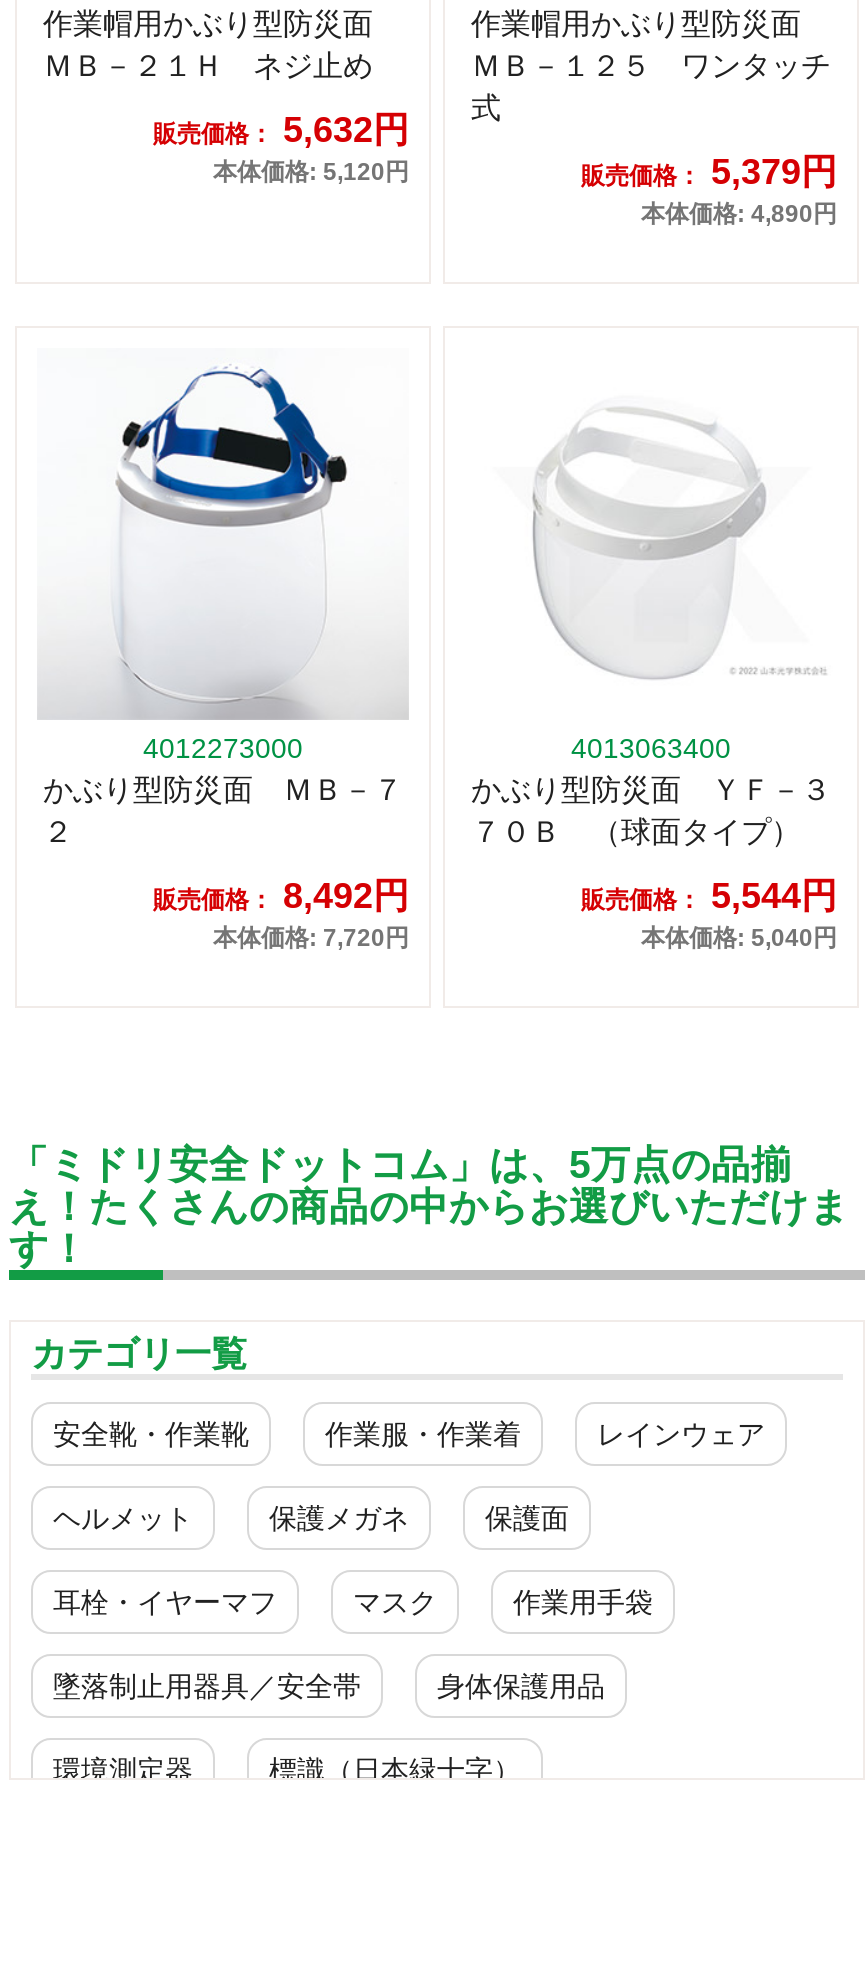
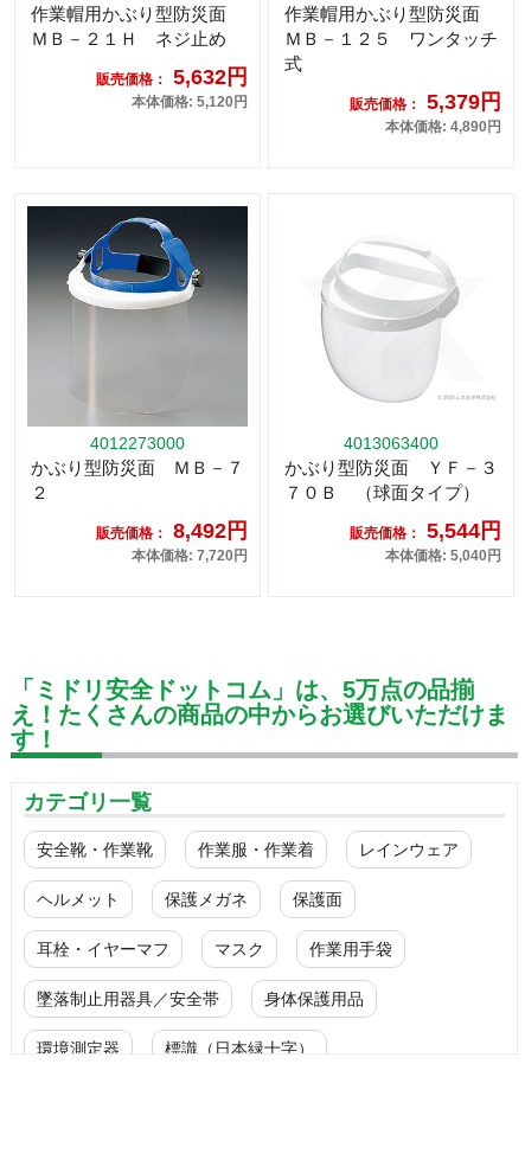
- [image]
+ [image]
